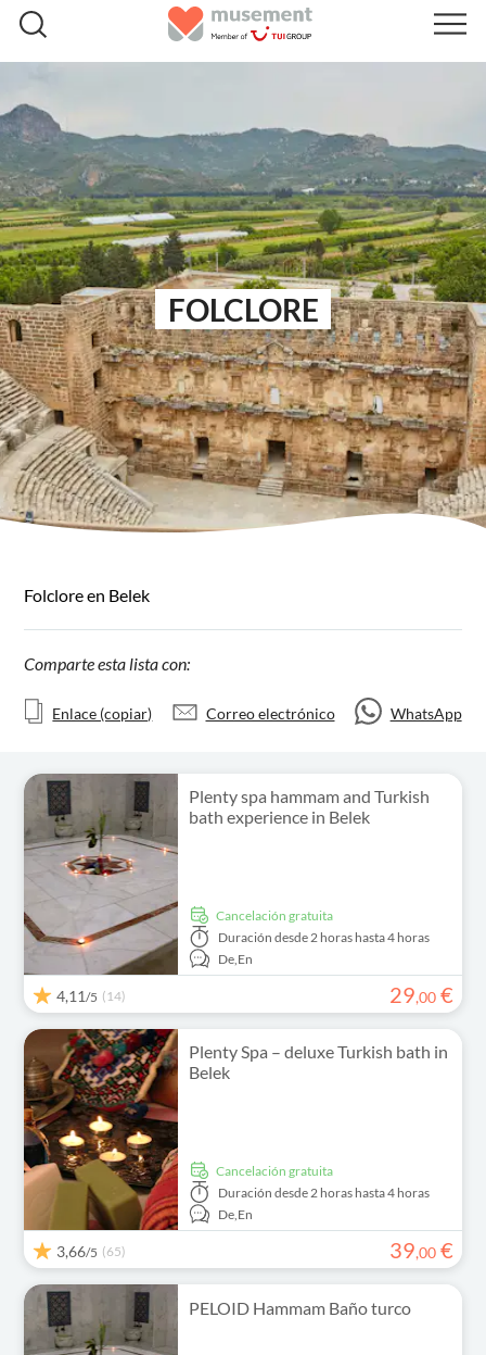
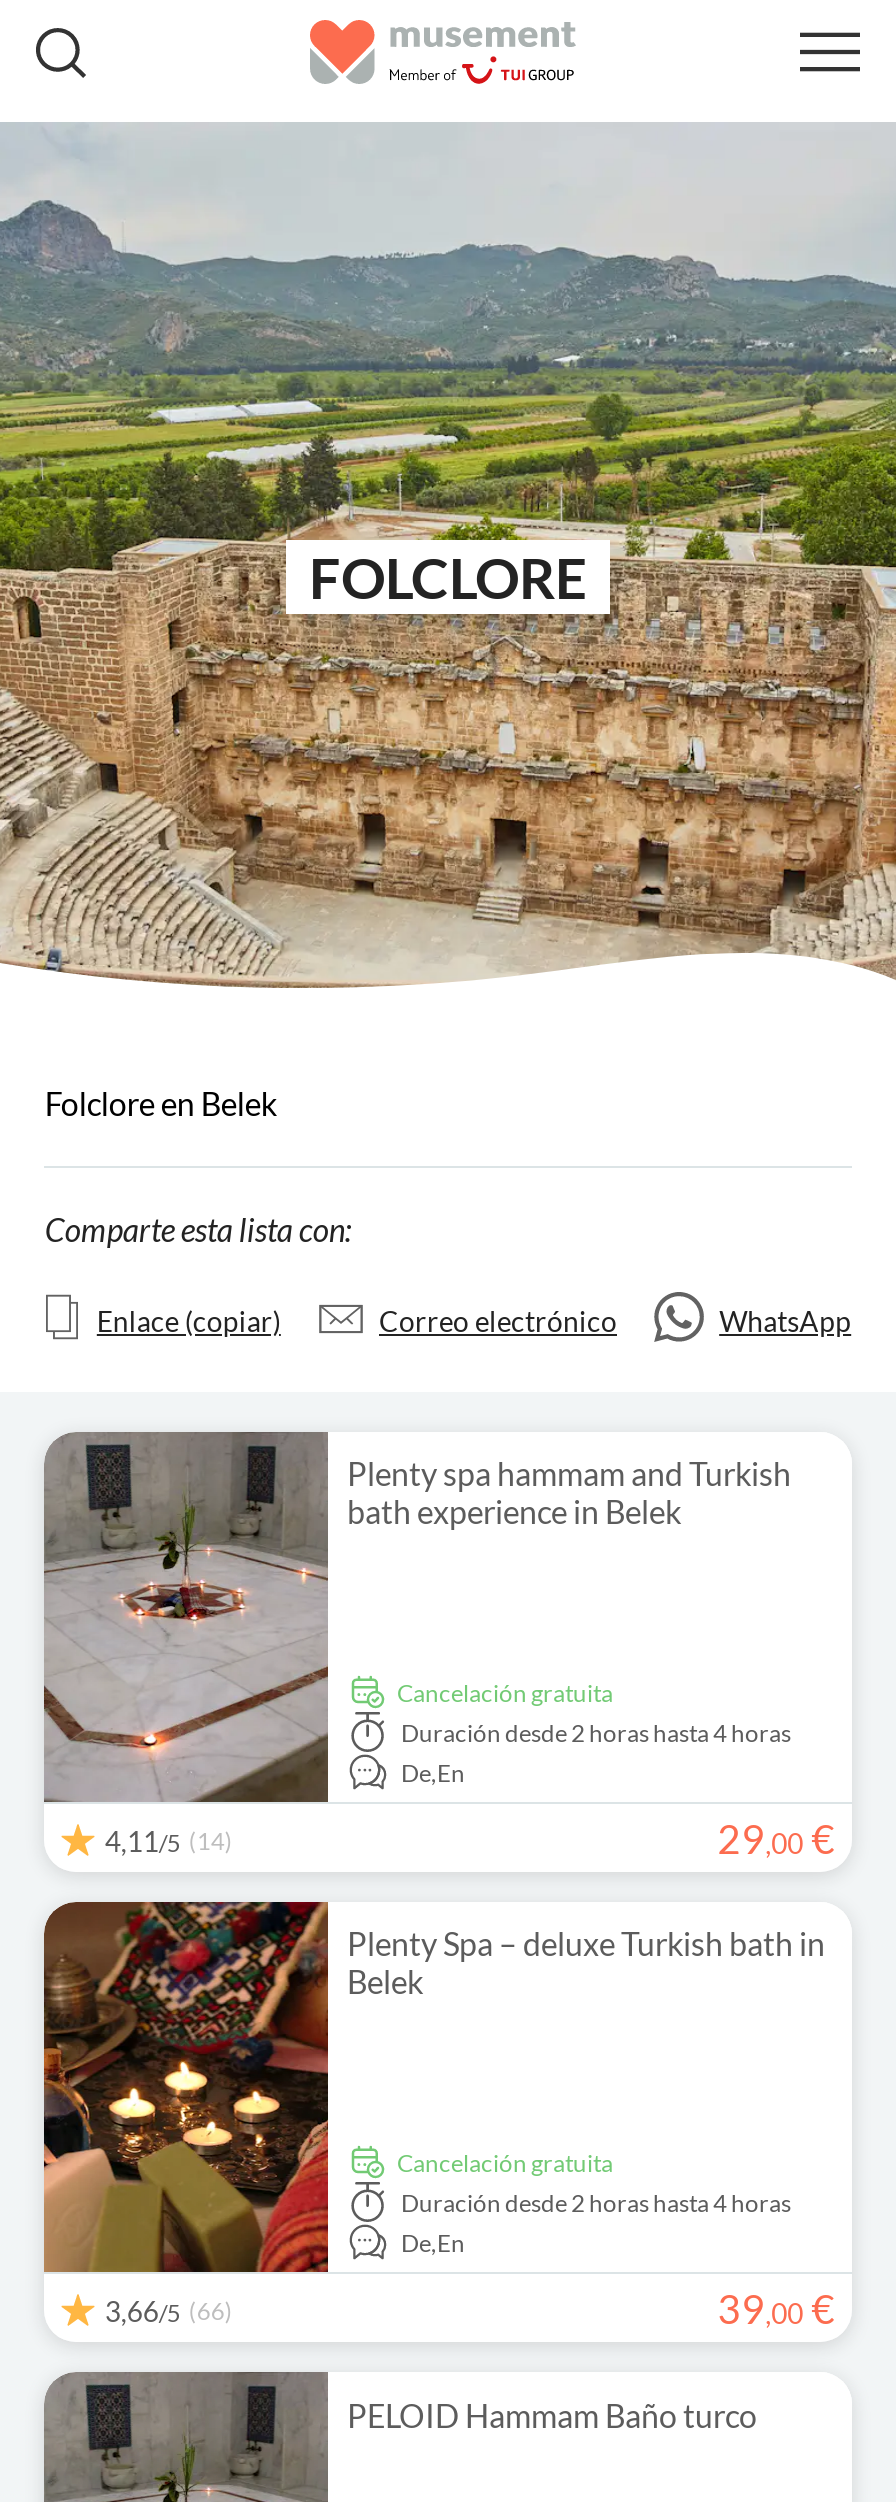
- 3,66/5 (65)
+ 3,66/5 (66)
